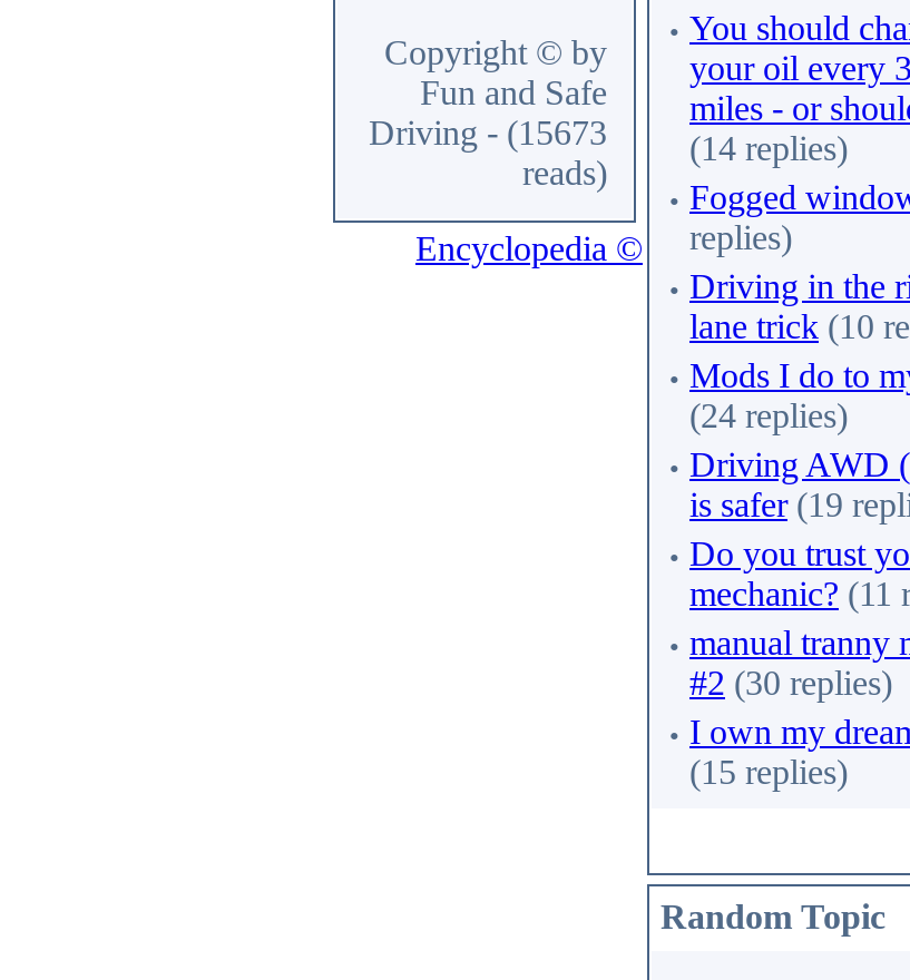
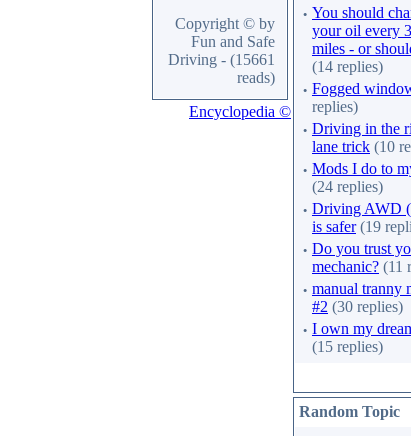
- Driving - (15673
+ Driving - (15661
